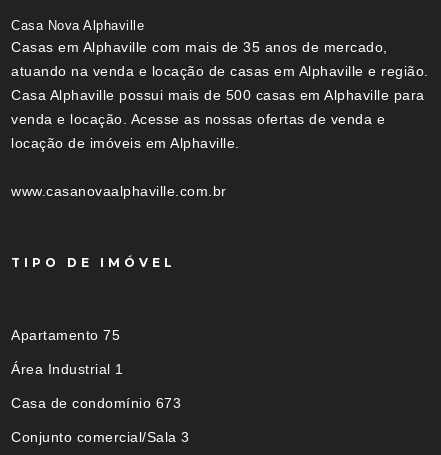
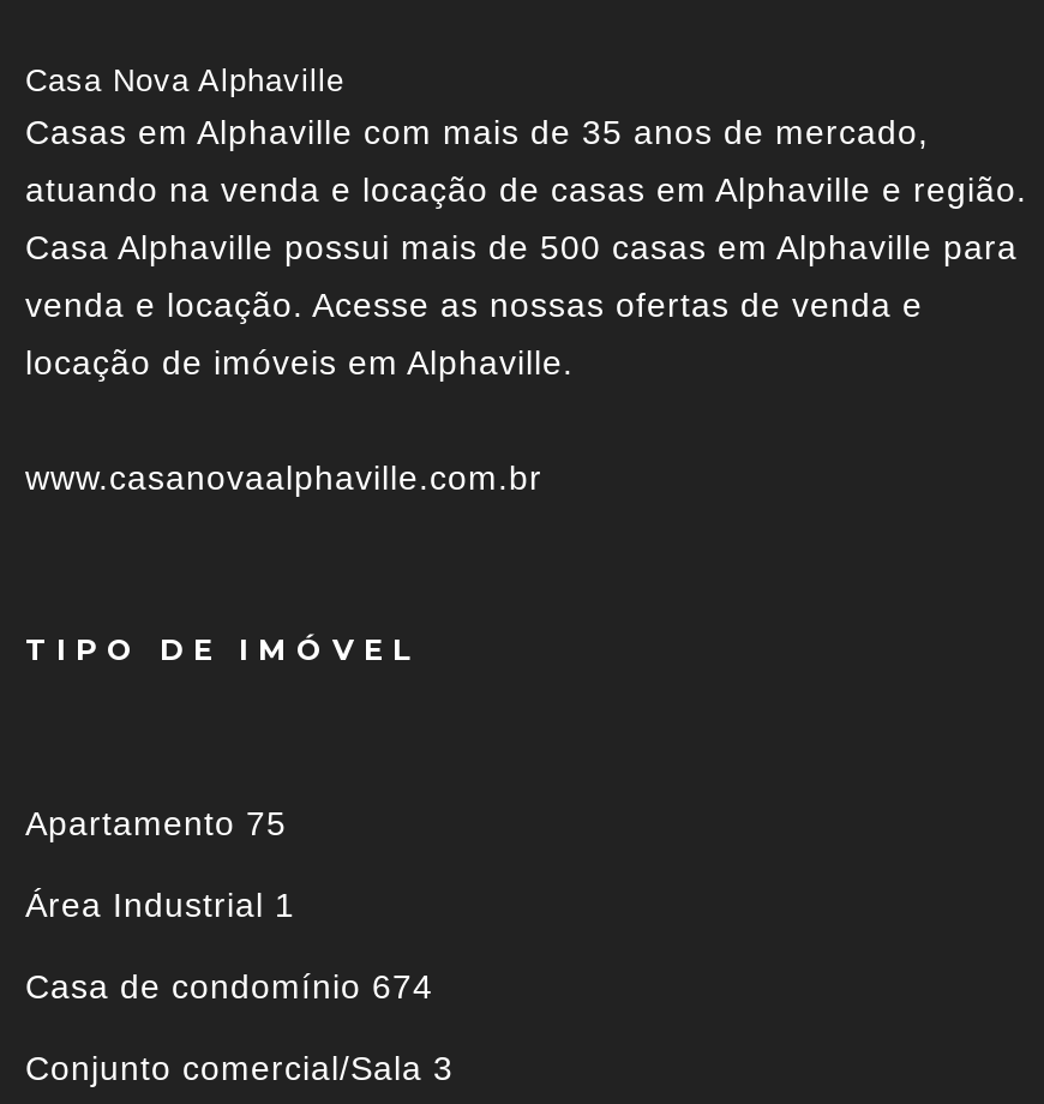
- Casa de condomínio 673
+ Casa de condomínio 674
